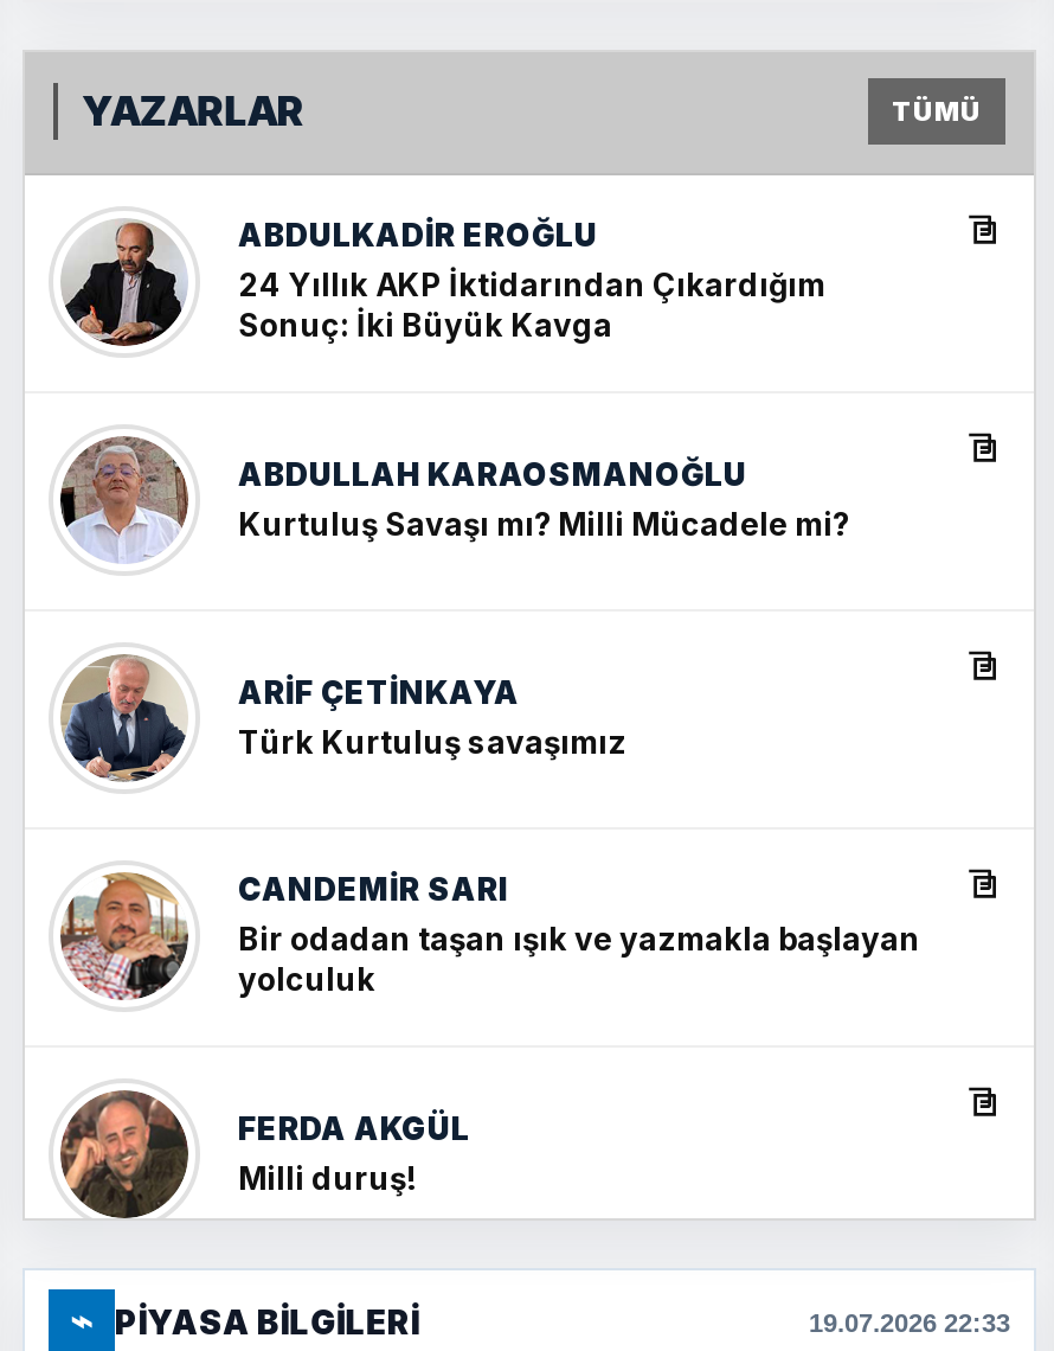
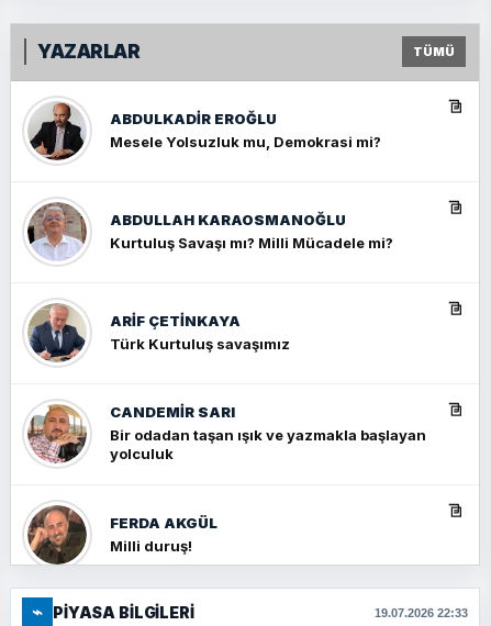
- 24 Yıllık AKP İktidarından Çıkardığım
- Sonuç: İki Büyük Kavga
+ Mesele Yolsuzluk mu, Demokrasi mi?
